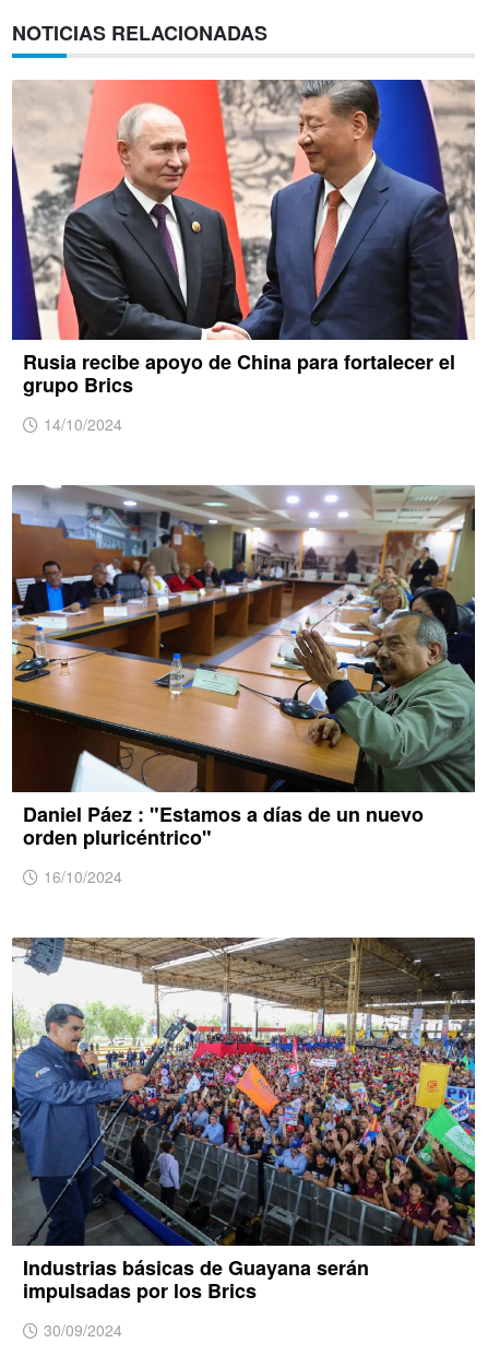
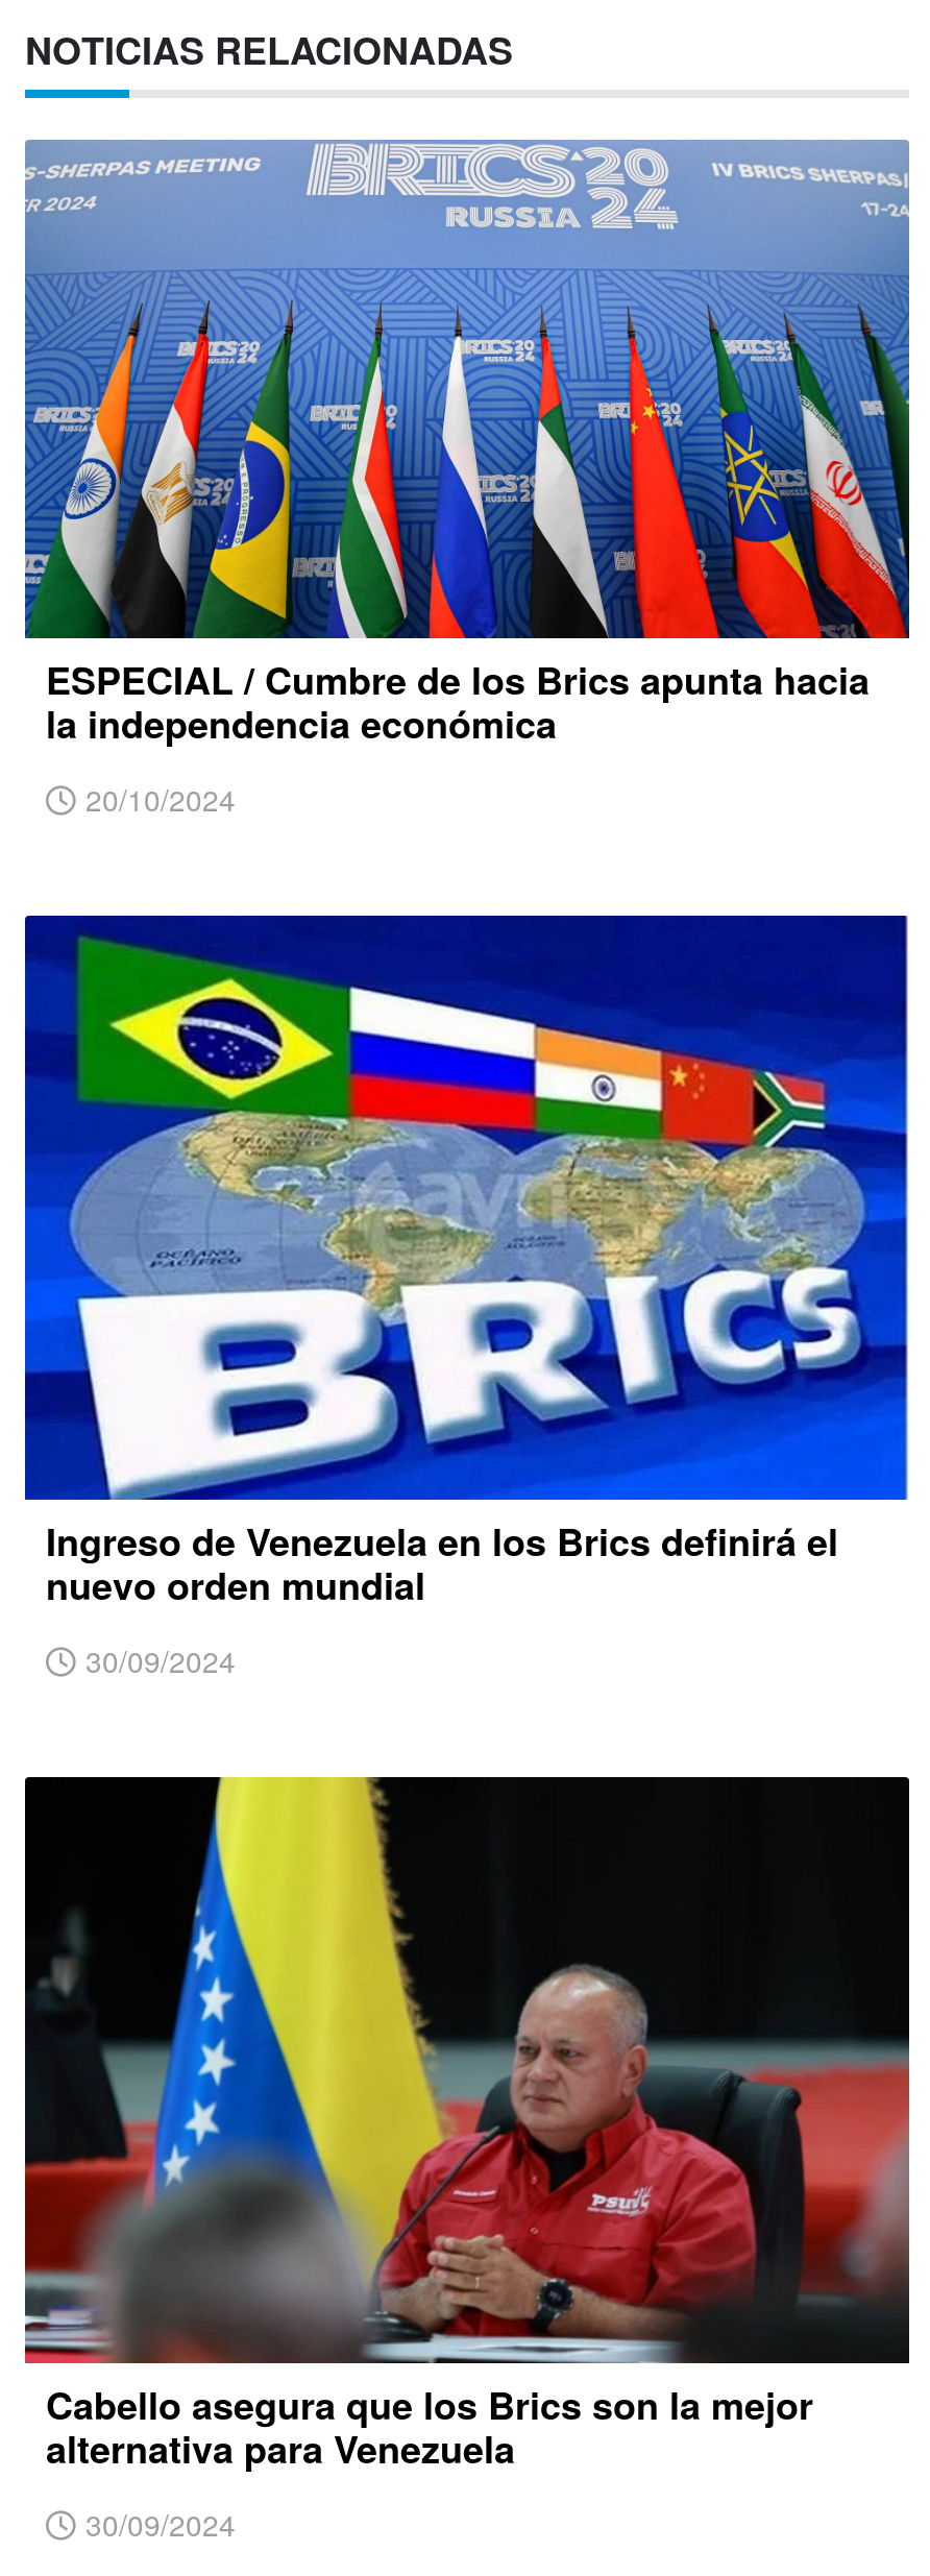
- [image]
- Rusia recibe apoyo de China para fortalecer el
- grupo Brics
+ [image]
+ ESPECIAL / Cumbre de los Brics apunta hacia
+ la independencia económica

- 14/10/2024
+ 20/10/2024

- [image]
- Daniel Páez : "Estamos a días de un nuevo
- orden pluricéntrico"
+ [image]
+ Ingreso de Venezuela en los Brics definirá el
+ nuevo orden mundial

- 16/10/2024
+ 30/09/2024

- [image]
- Industrias básicas de Guayana serán
- impulsadas por los Brics
+ [image]
+ Cabello asegura que los Brics son la mejor
+ alternativa para Venezuela
